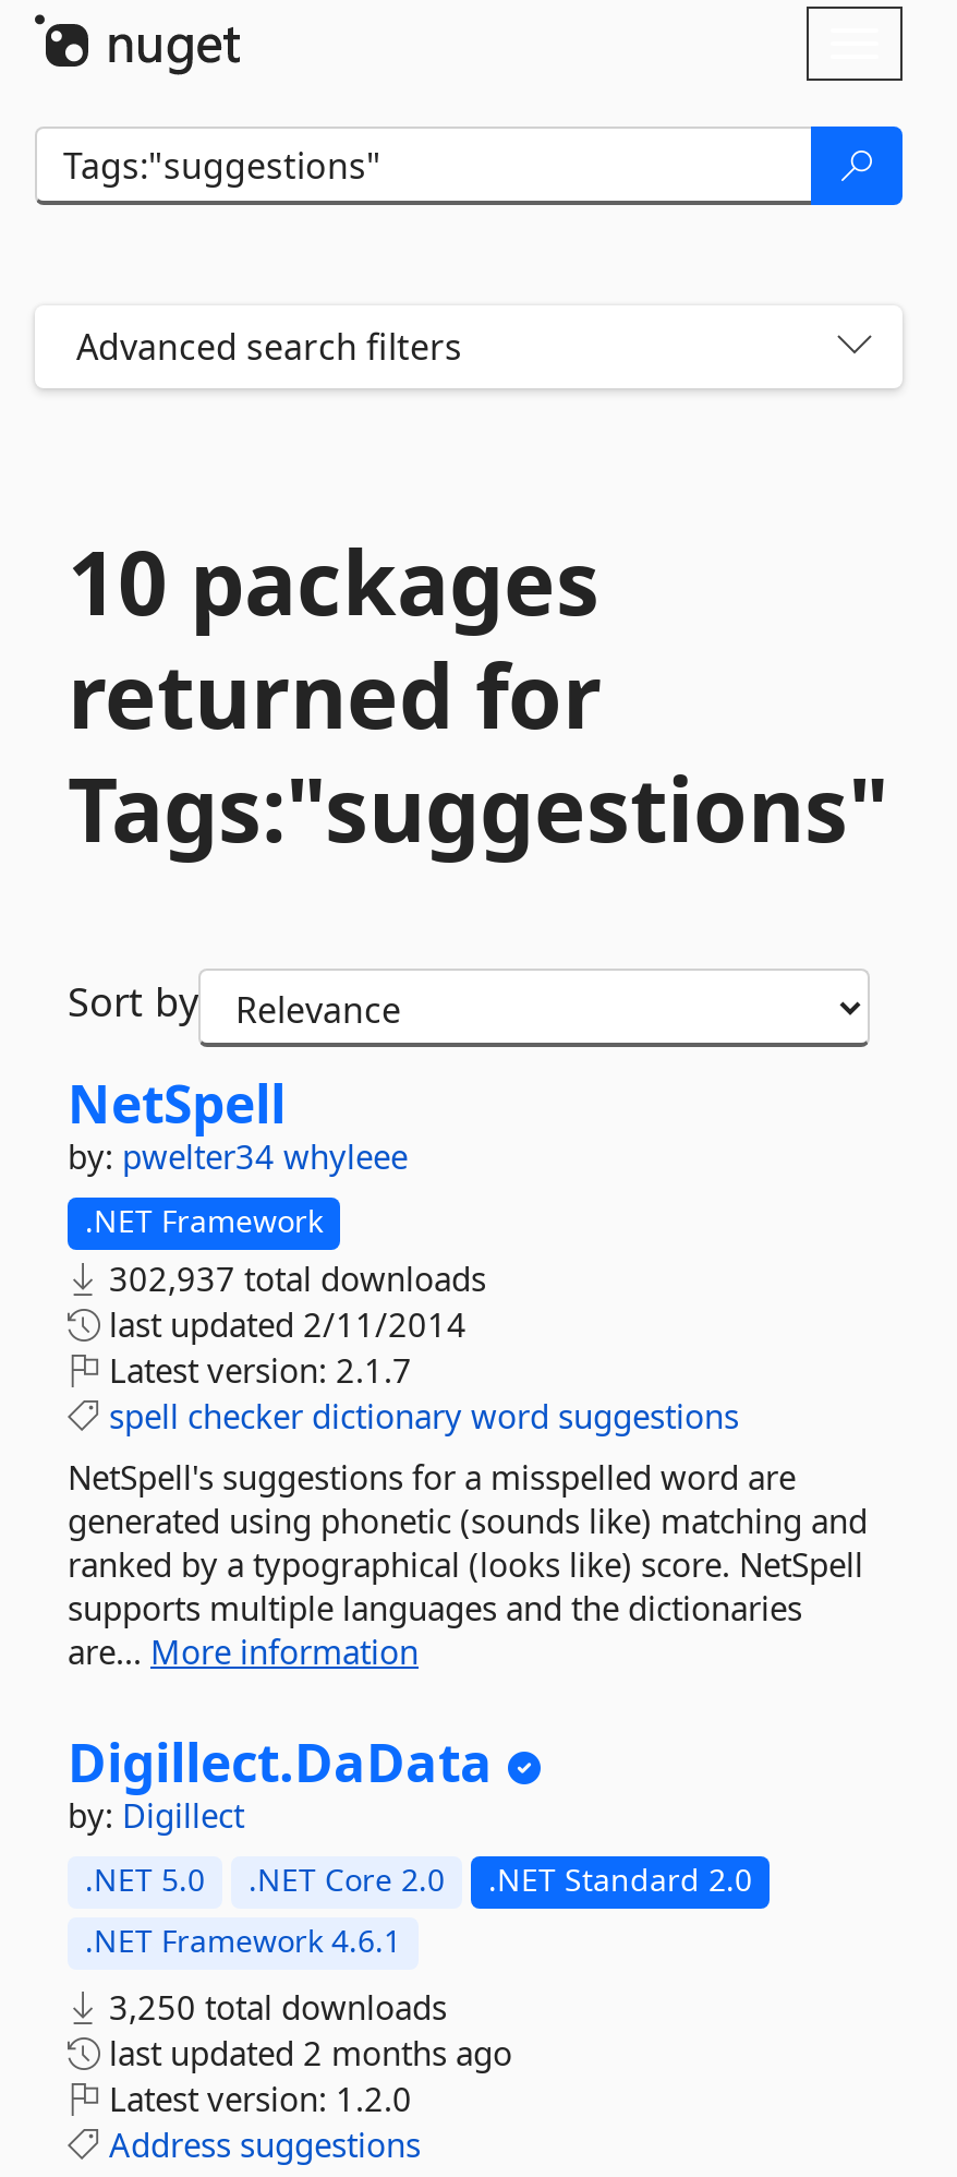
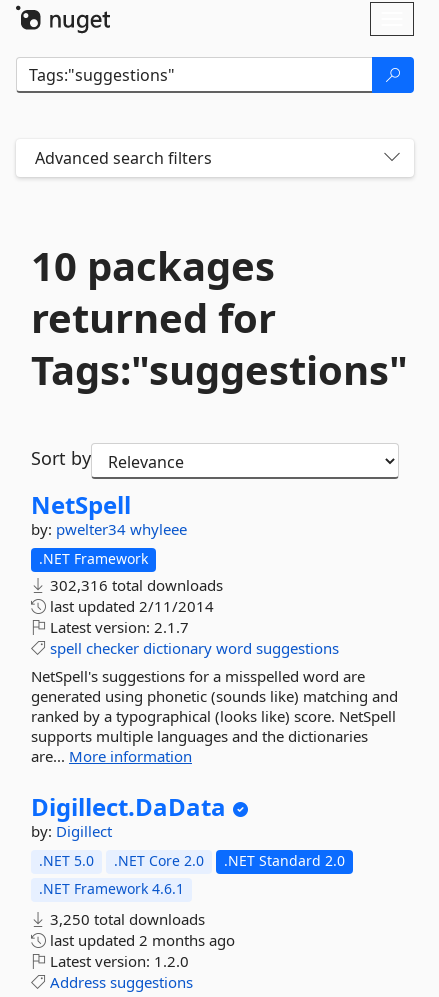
- 302,937 total downloads
+ 302,316 total downloads
